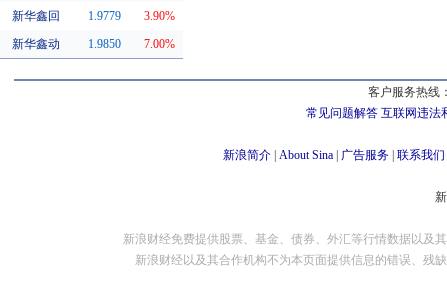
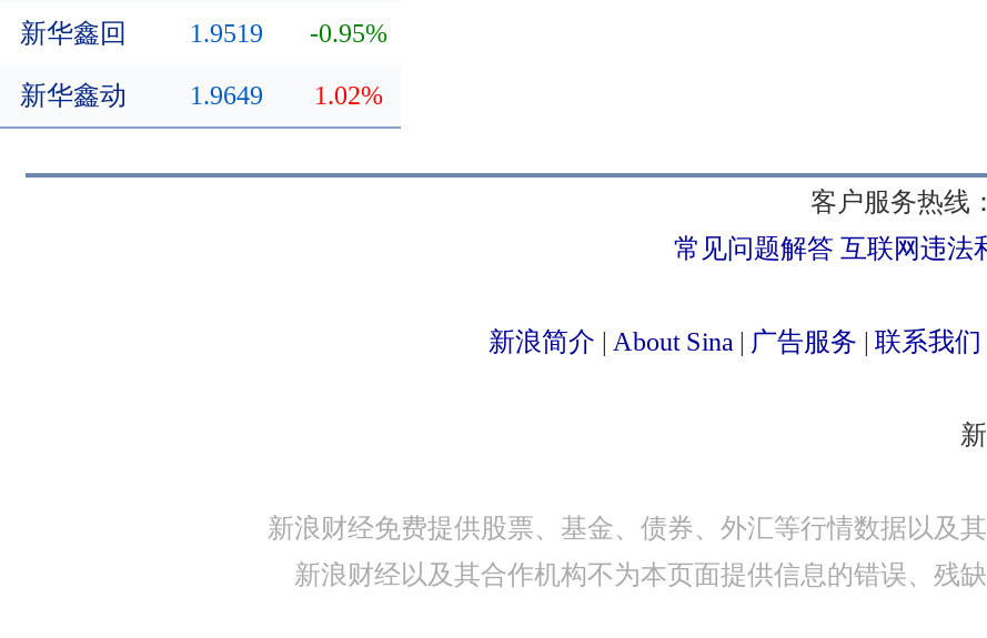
- 1.9779
+ 1.9519

- 3.90%
+ -0.95%

- 1.9850
+ 1.9649

- 7.00%
+ 1.02%
